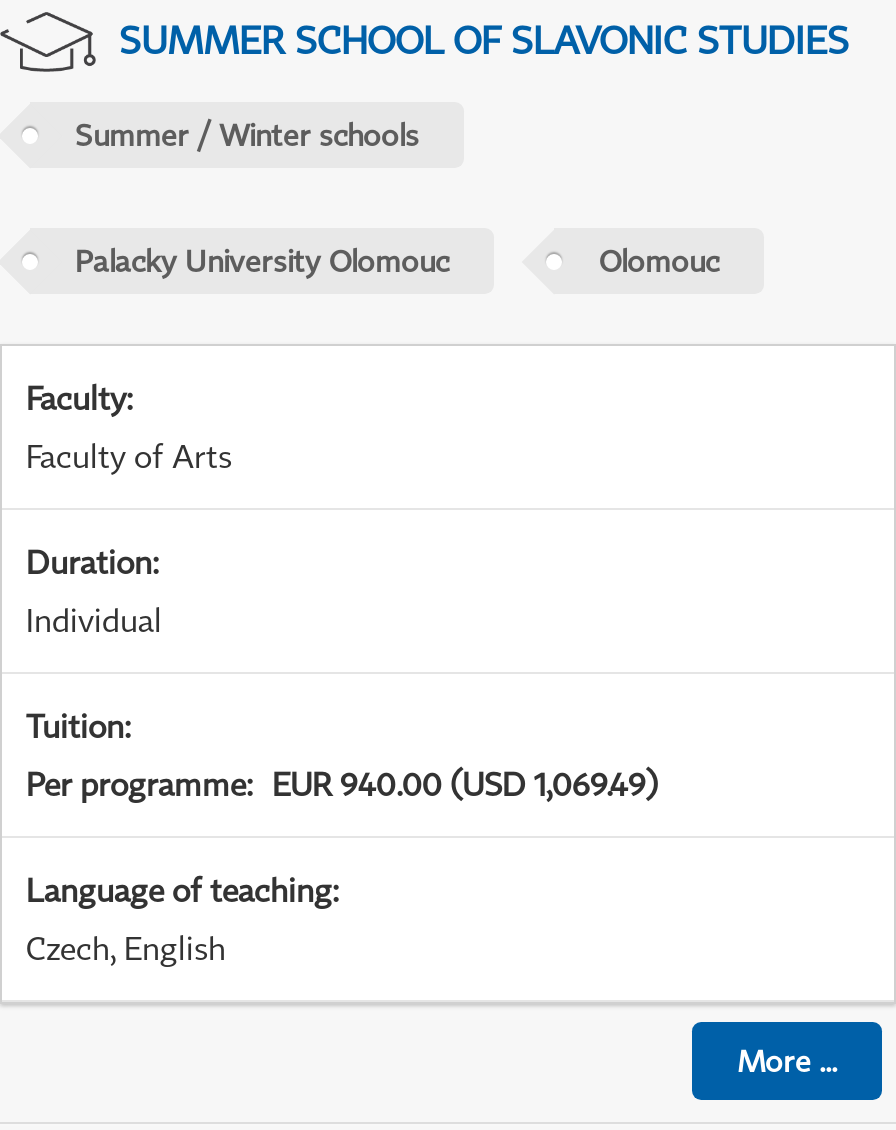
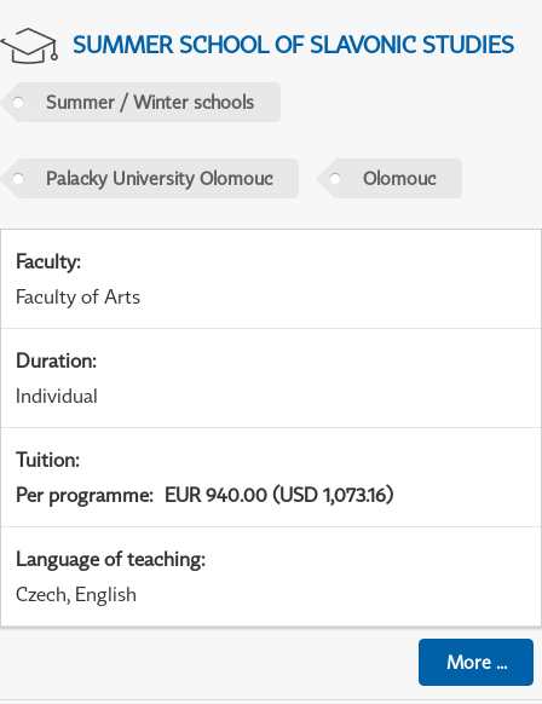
- Per programme: EUR 940.00 (USD 1,069.49)
+ Per programme: EUR 940.00 (USD 1,073.16)
